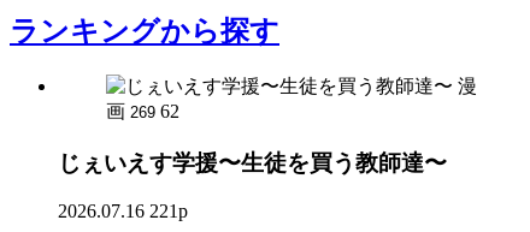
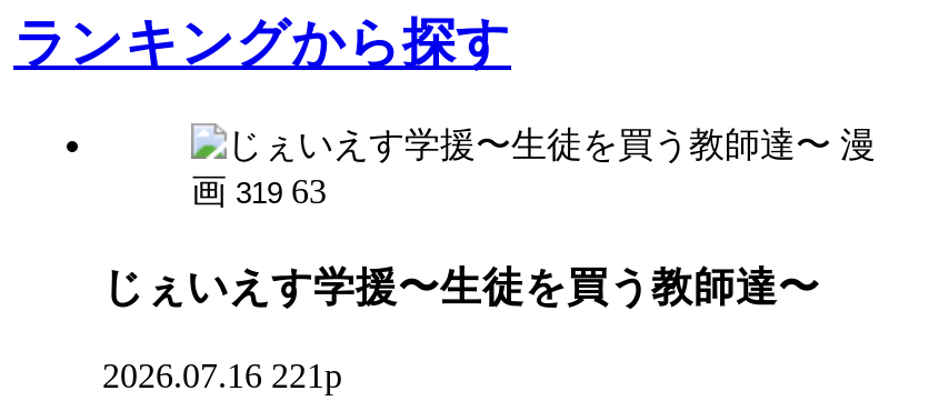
- 画 269 62
+ 画 319 63
